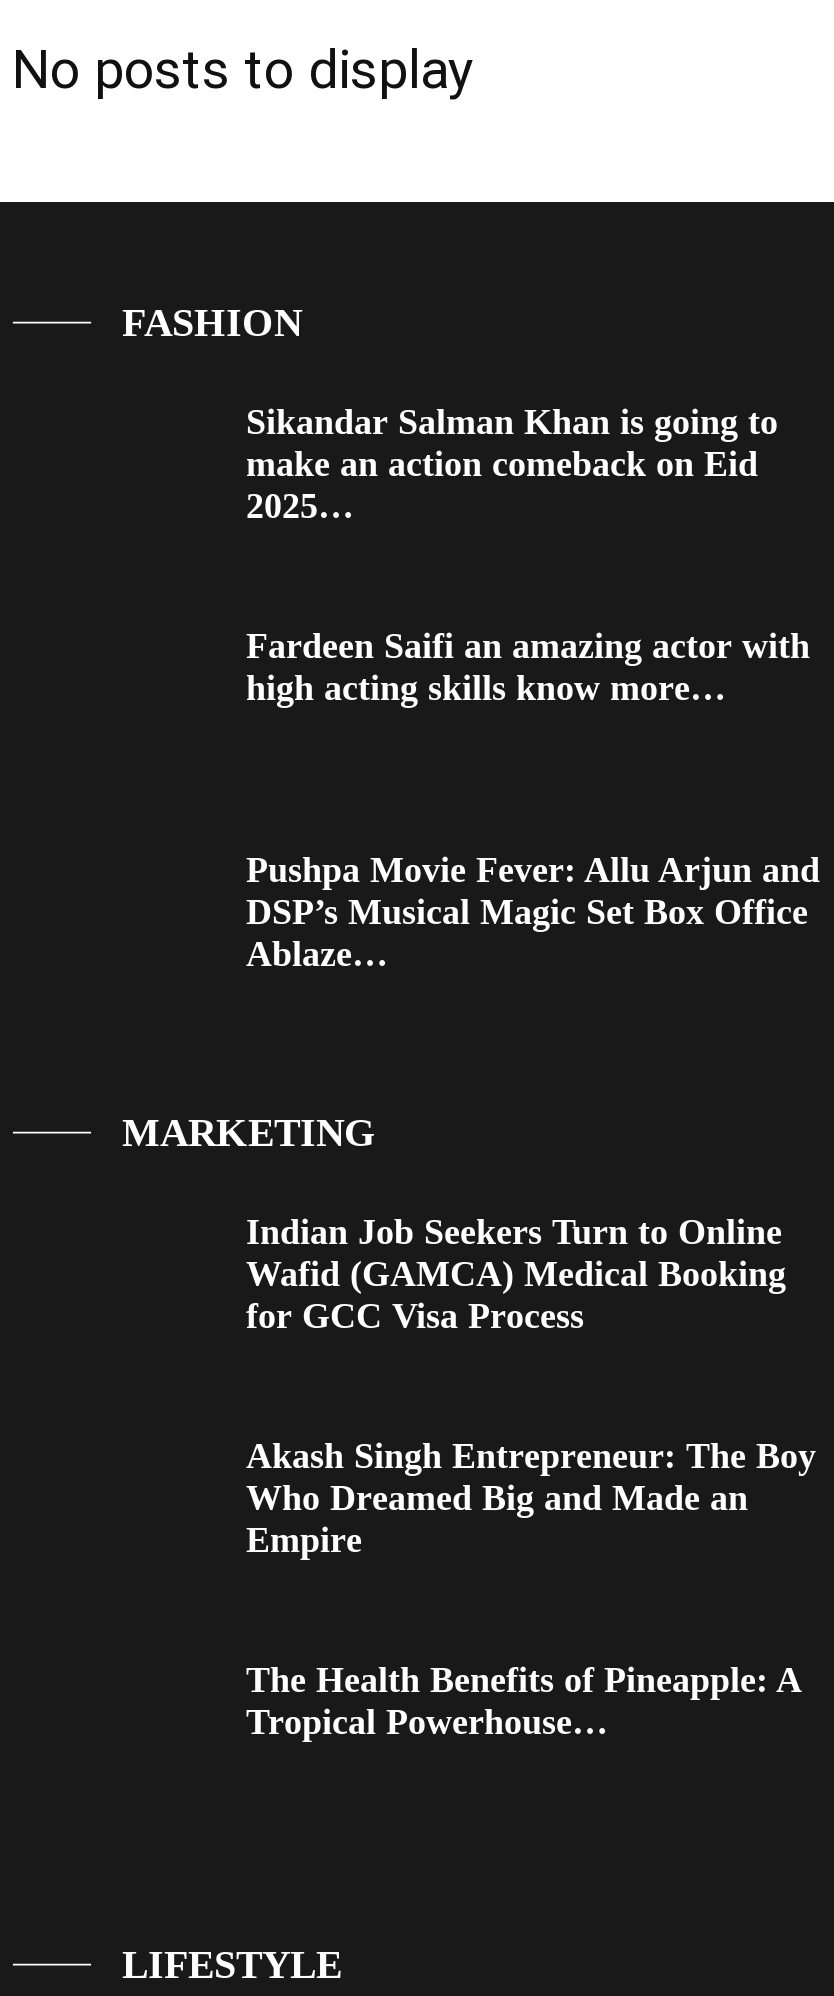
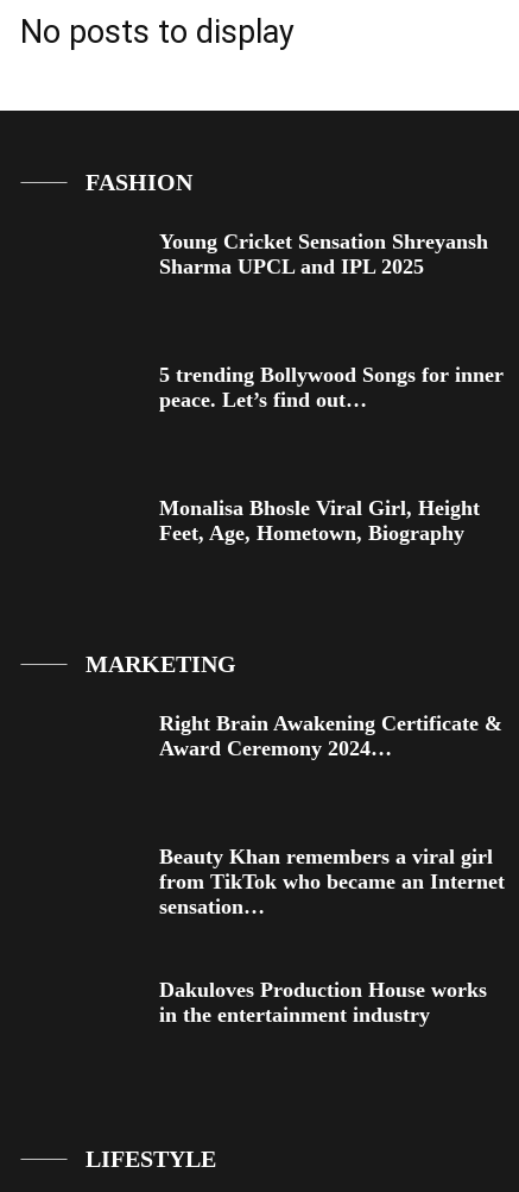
- Sikandar Salman Khan is going to
- make an action comeback on Eid
- 2025…
+ Young Cricket Sensation Shreyansh
+ Sharma UPCL and IPL 2025

- Fardeen Saifi an amazing actor with
- high acting skills know more…
+ 5 trending Bollywood Songs for inner
+ peace. Let’s find out…

- Pushpa Movie Fever: Allu Arjun and
- DSP’s Musical Magic Set Box Office
- Ablaze…
+ Monalisa Bhosle Viral Girl, Height
+ Feet, Age, Hometown, Biography

- Indian Job Seekers Turn to Online
- Wafid (GAMCA) Medical Booking
- for GCC Visa Process
+ Right Brain Awakening Certificate &
+ Award Ceremony 2024…

- Akash Singh Entrepreneur: The Boy
- Who Dreamed Big and Made an
- Empire
+ Beauty Khan remembers a viral girl
+ from TikTok who became an Internet
+ sensation…

- The Health Benefits of Pineapple: A
- Tropical Powerhouse…
+ Dakuloves Production House works
+ in the entertainment industry
